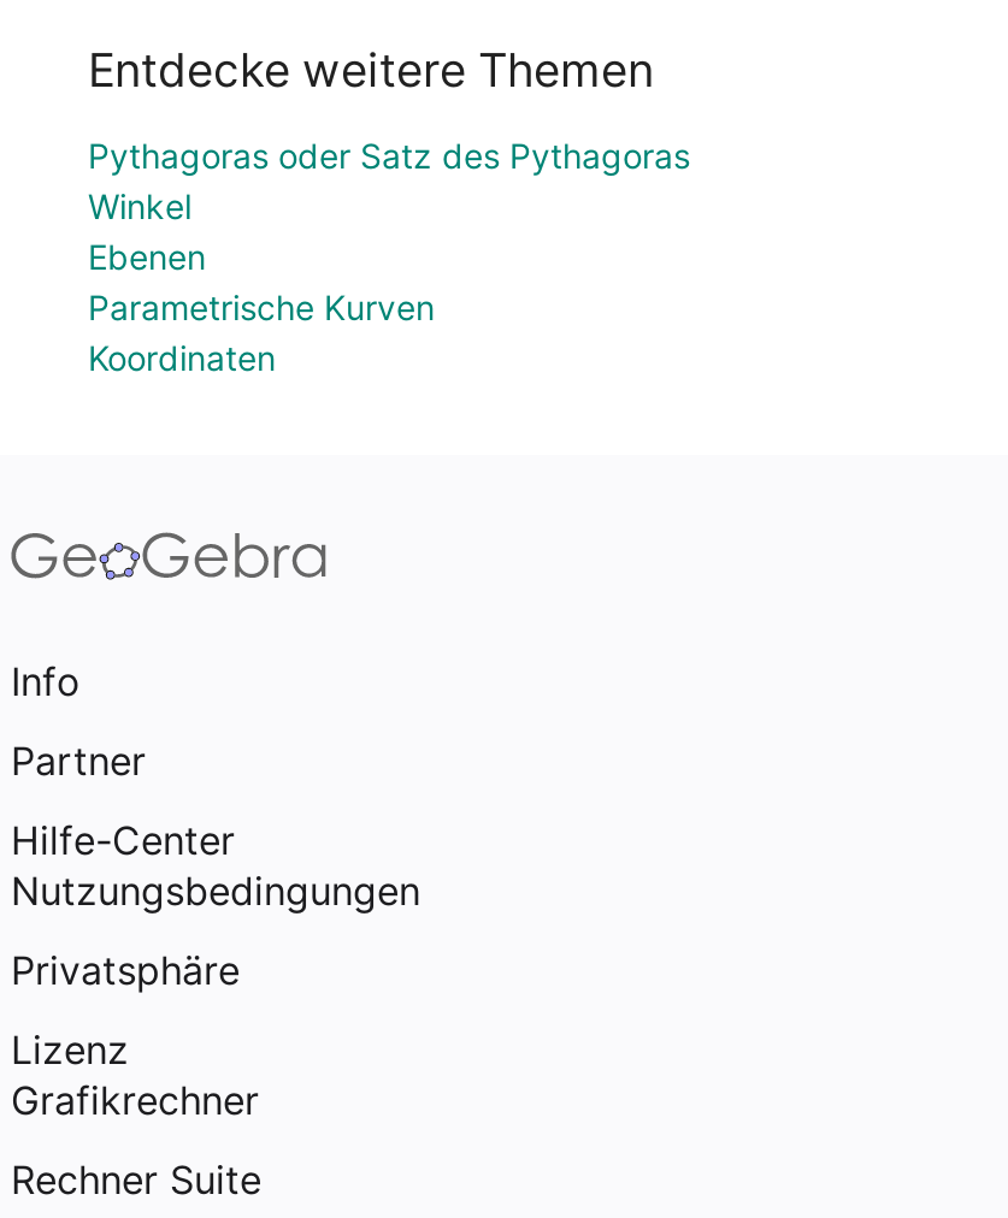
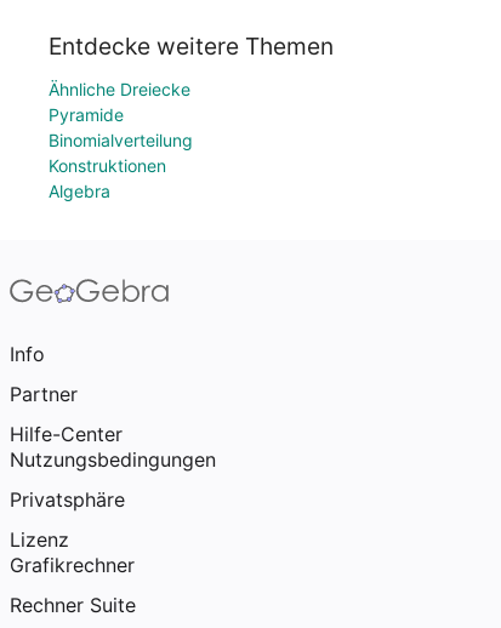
- Pythagoras oder Satz des Pythagoras
- Winkel
- Ebenen
- Parametrische Kurven
- Koordinaten
+ Ähnliche Dreiecke
+ Pyramide
+ Binomialverteilung
+ Konstruktionen
+ Algebra
